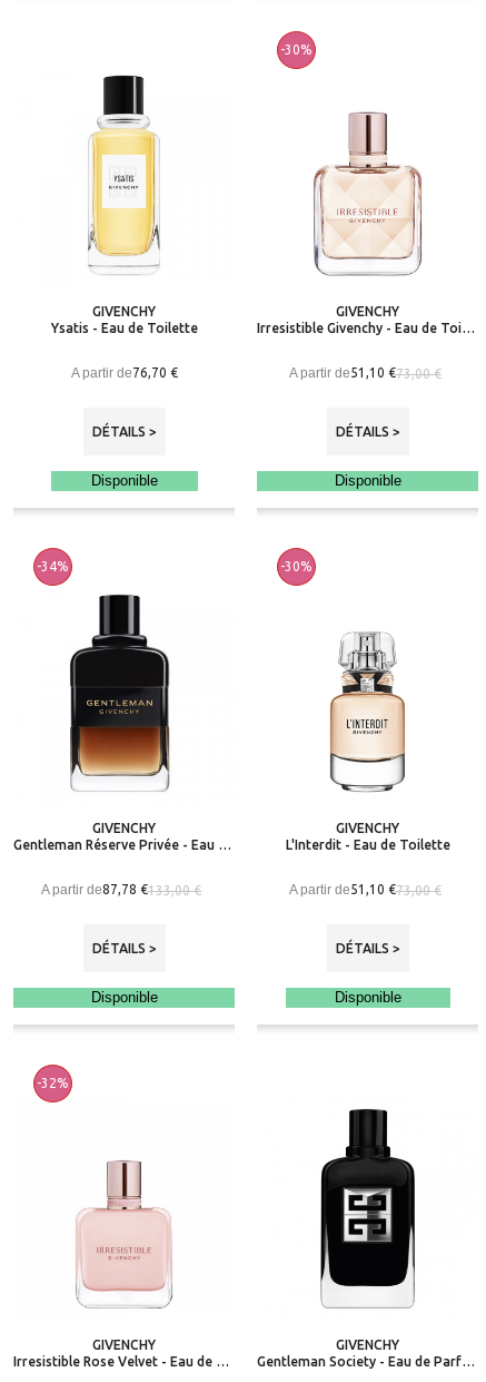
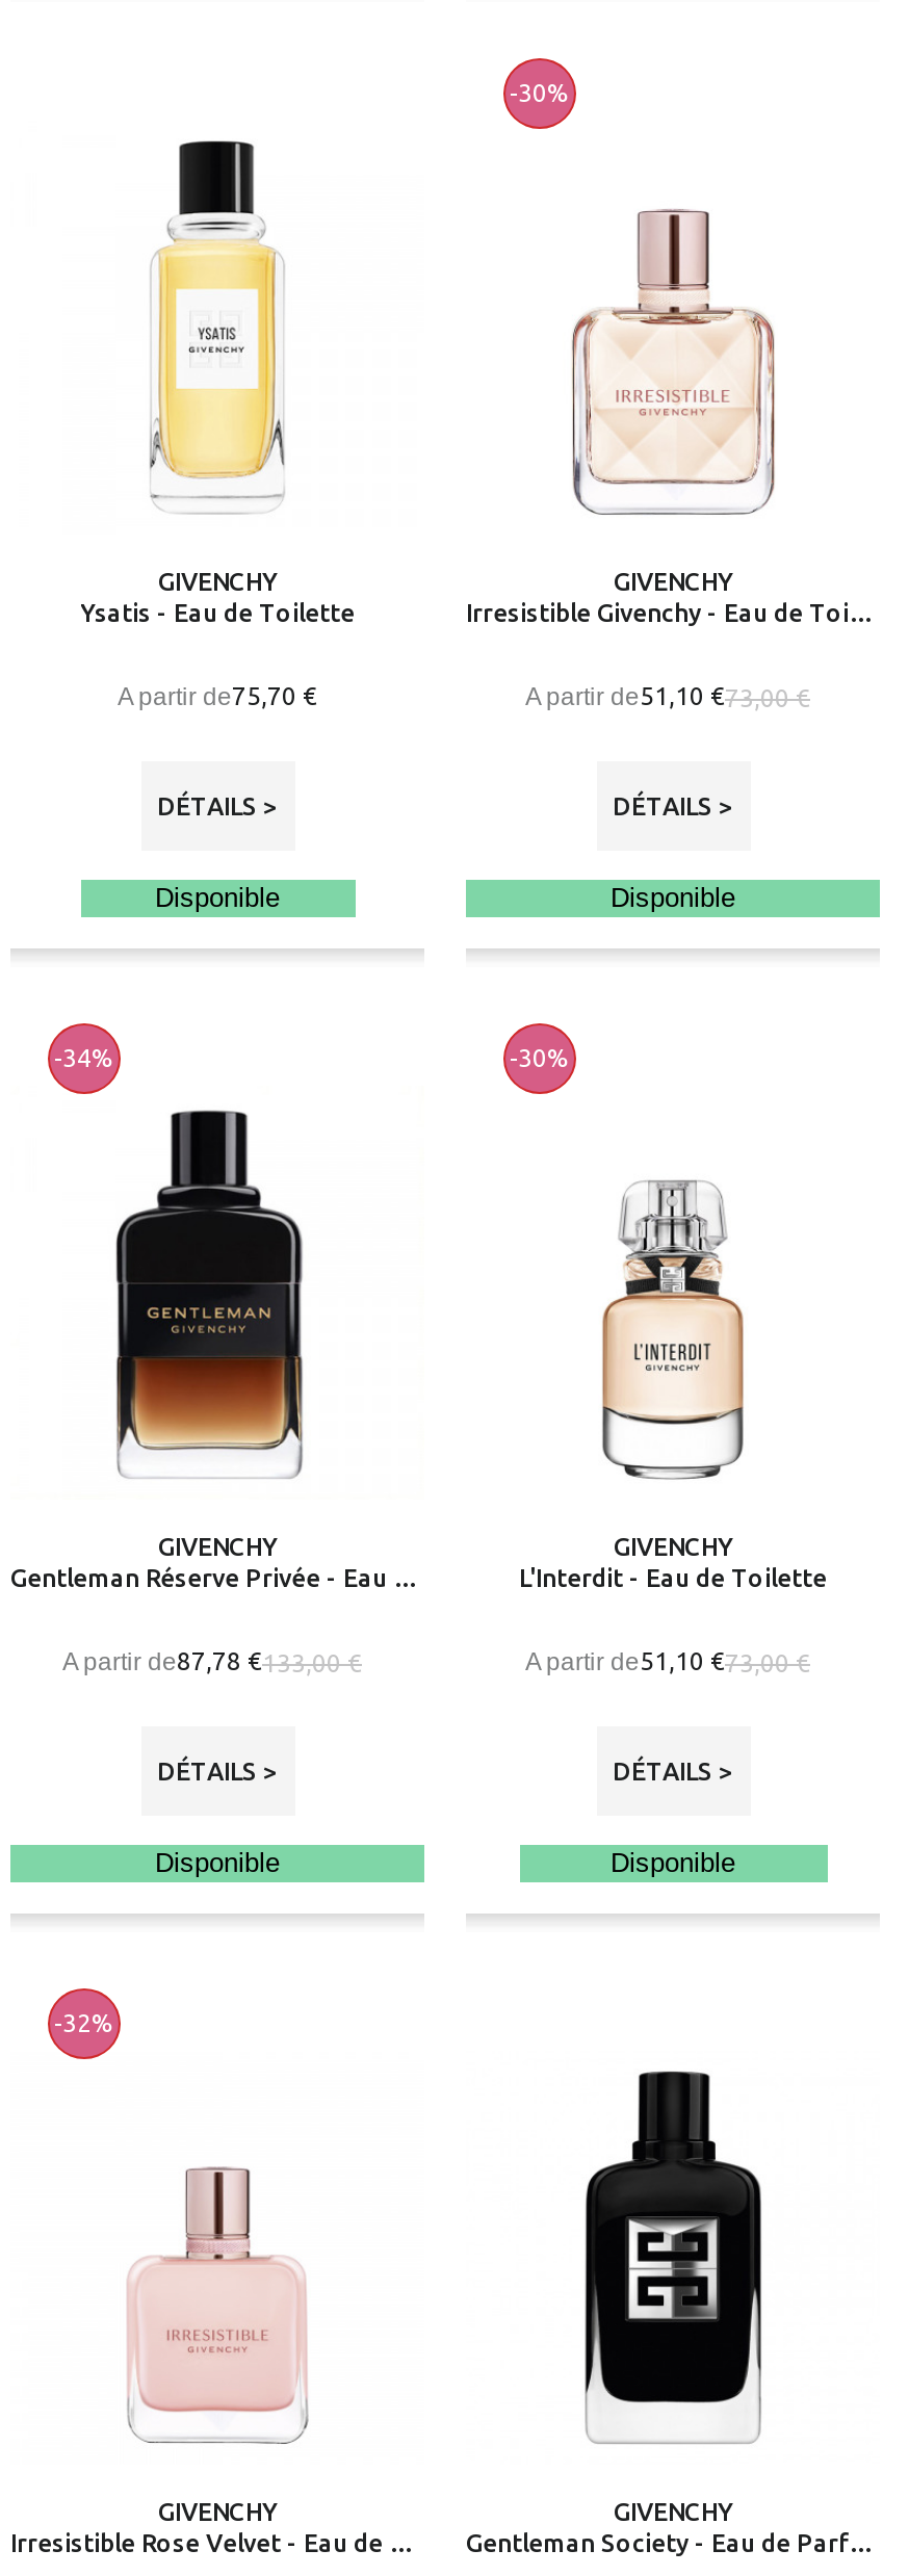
- A partir de76,70 €
+ A partir de75,70 €
